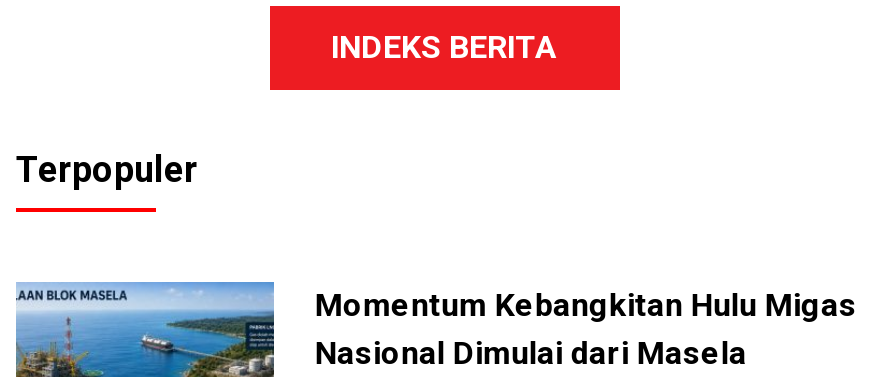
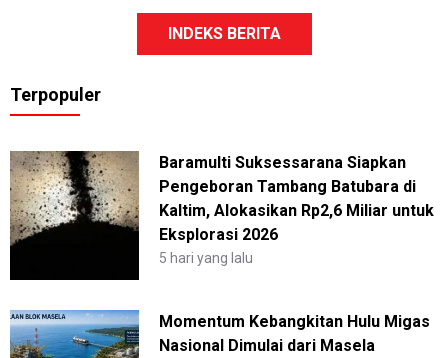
+ [image]
+ Baramulti Suksessarana Siapkan
+ Pengeboran Tambang Batubara di
+ Kaltim, Alokasikan Rp2,6 Miliar untuk
+ Eksplorasi 2026
+ 5 hari yang lalu
